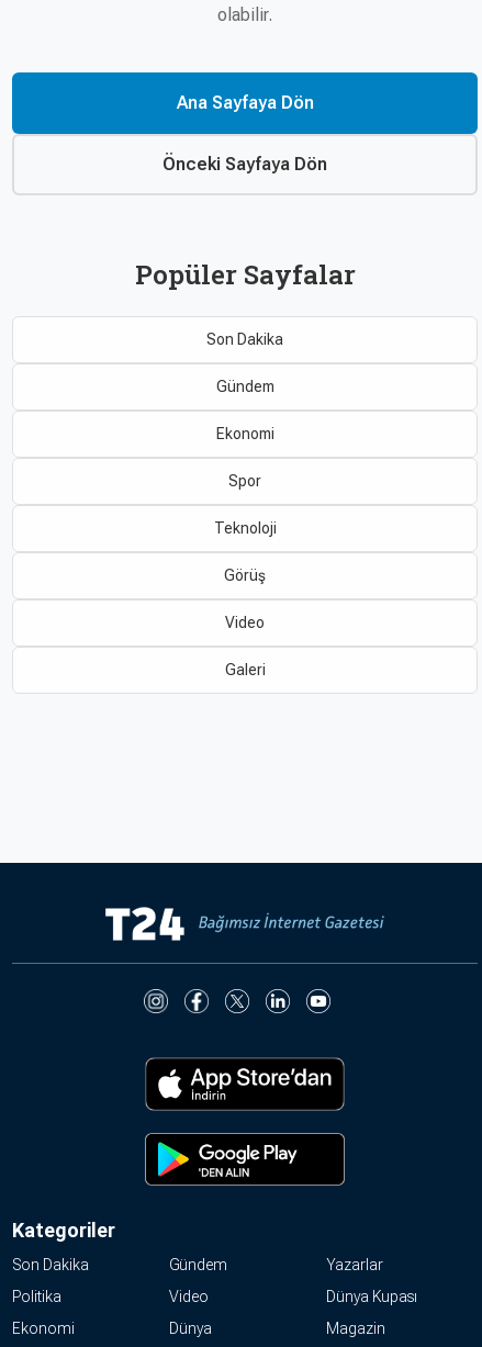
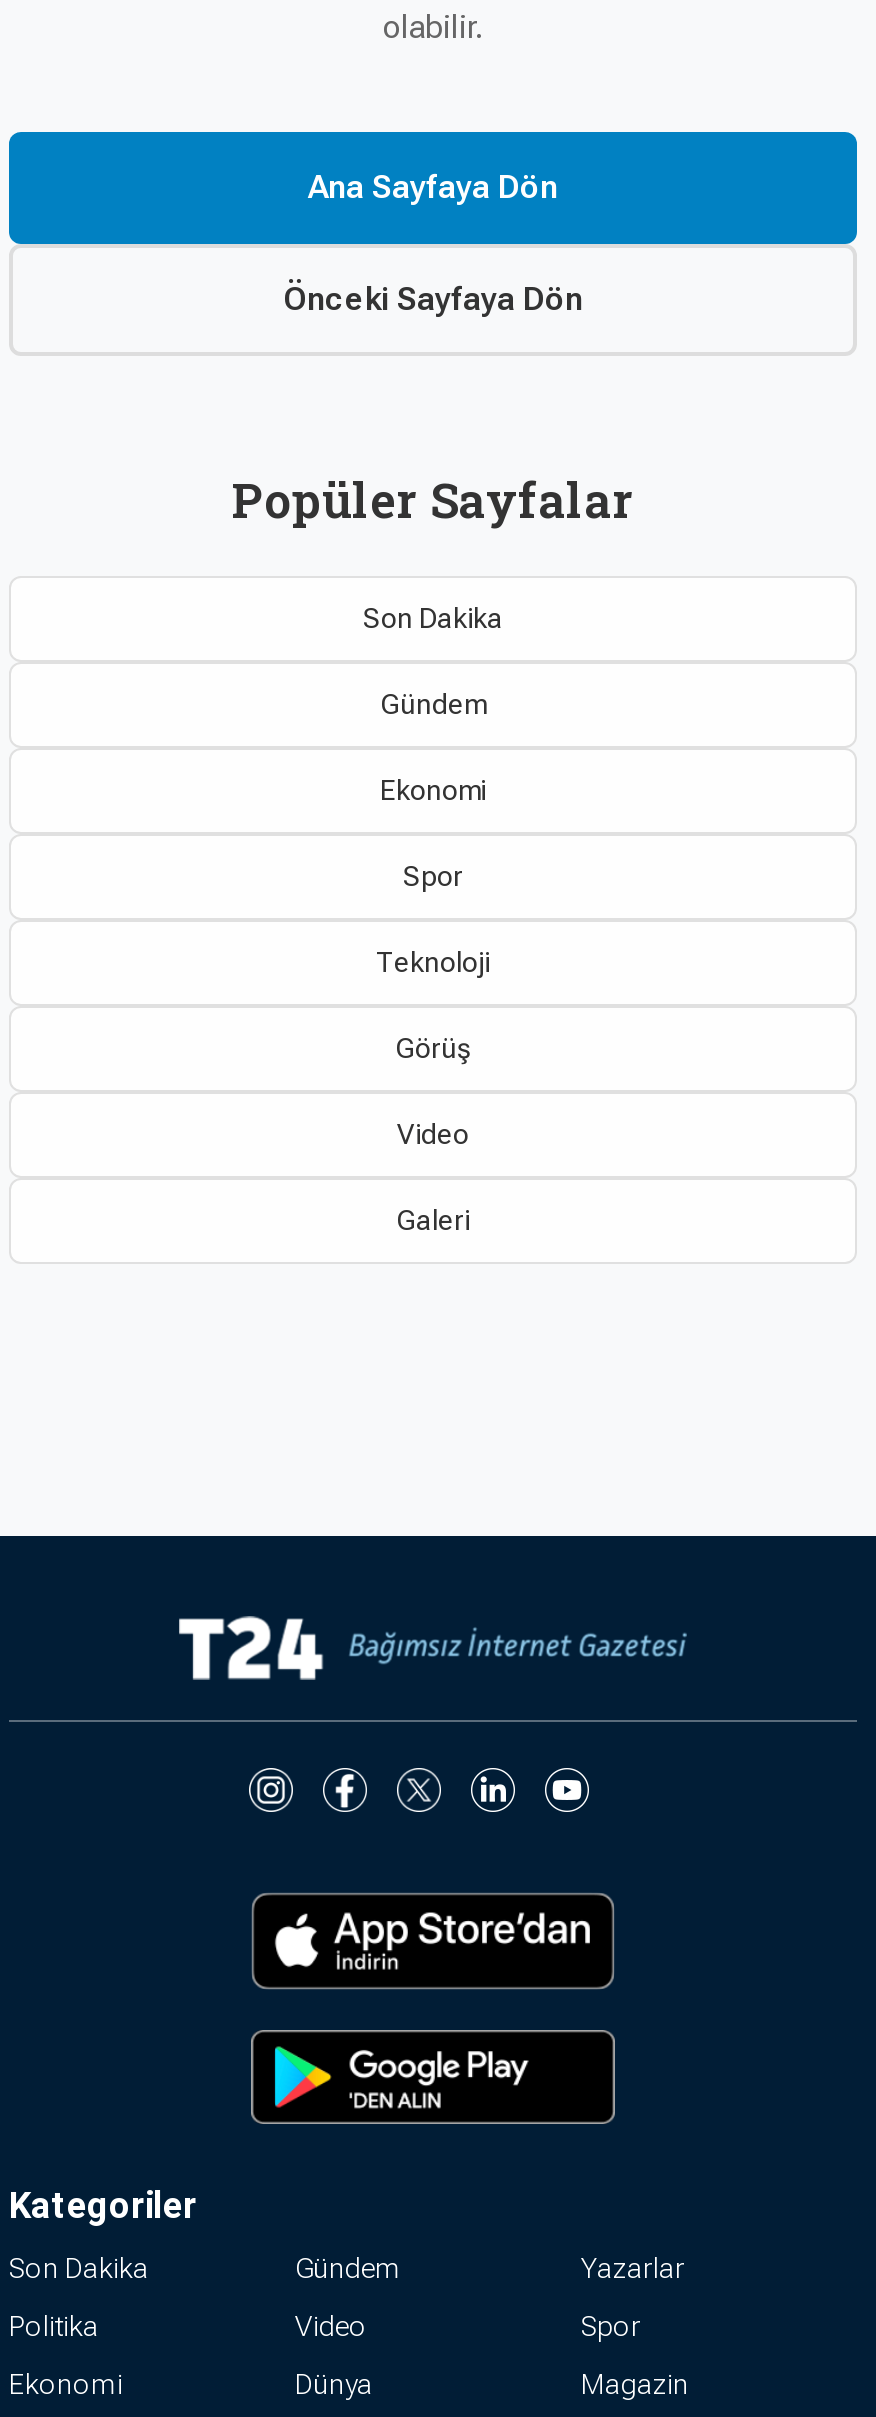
- Dünya Kupası
+ Spor
